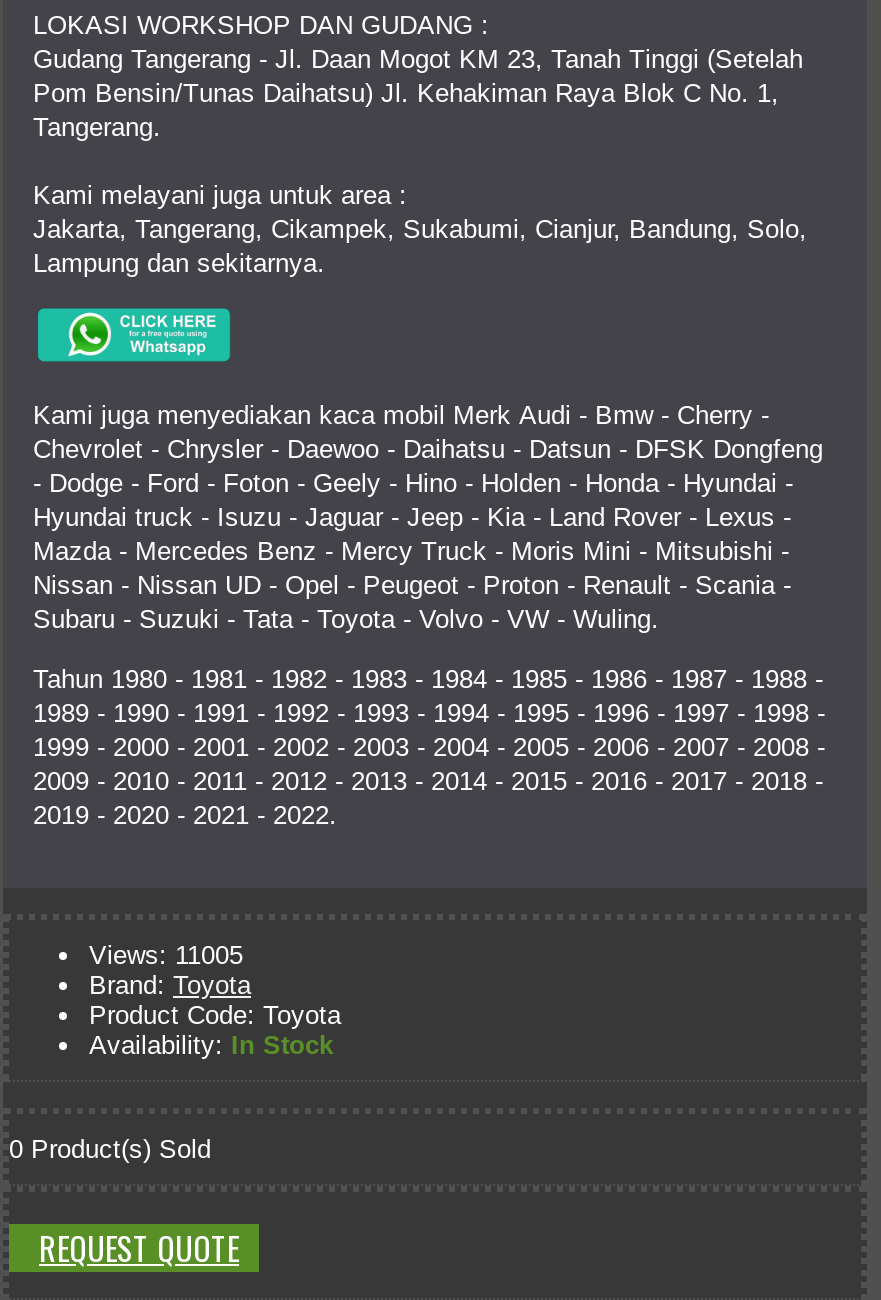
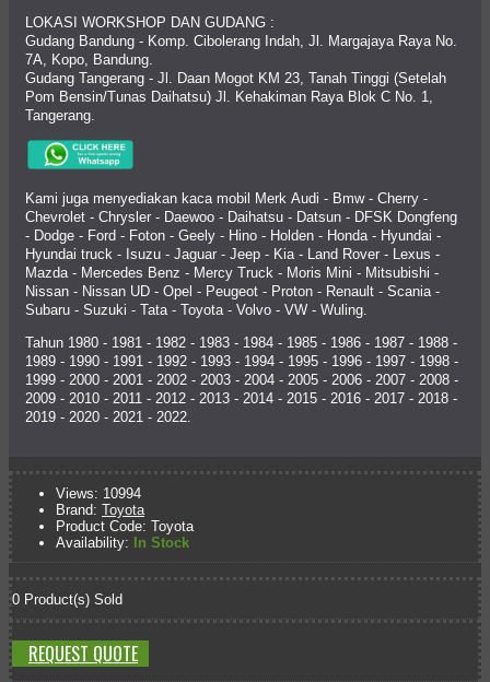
+ Gudang Bandung - Komp. Cibolerang Indah, Jl. Margajaya Raya No.
+ 7A, Kopo, Bandung.

moved down: Gudang Tangerang - Jl. Daan Mogot KM 23, Tanah Tinggi (Setelah | Pom Bensin/Tunas Daihatsu) Jl. Kehakiman Raya Blok C No. 1, | Tangerang.

- Kami melayani juga untuk area :
- Jakarta, Tangerang, Cikampek, Sukabumi, Cianjur, Bandung, Solo,
- Lampung dan sekitarnya.

- Views: 11005
+ Views: 10994
